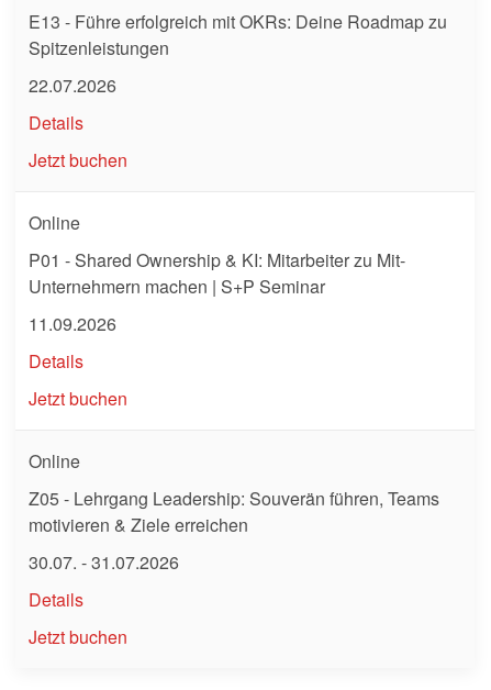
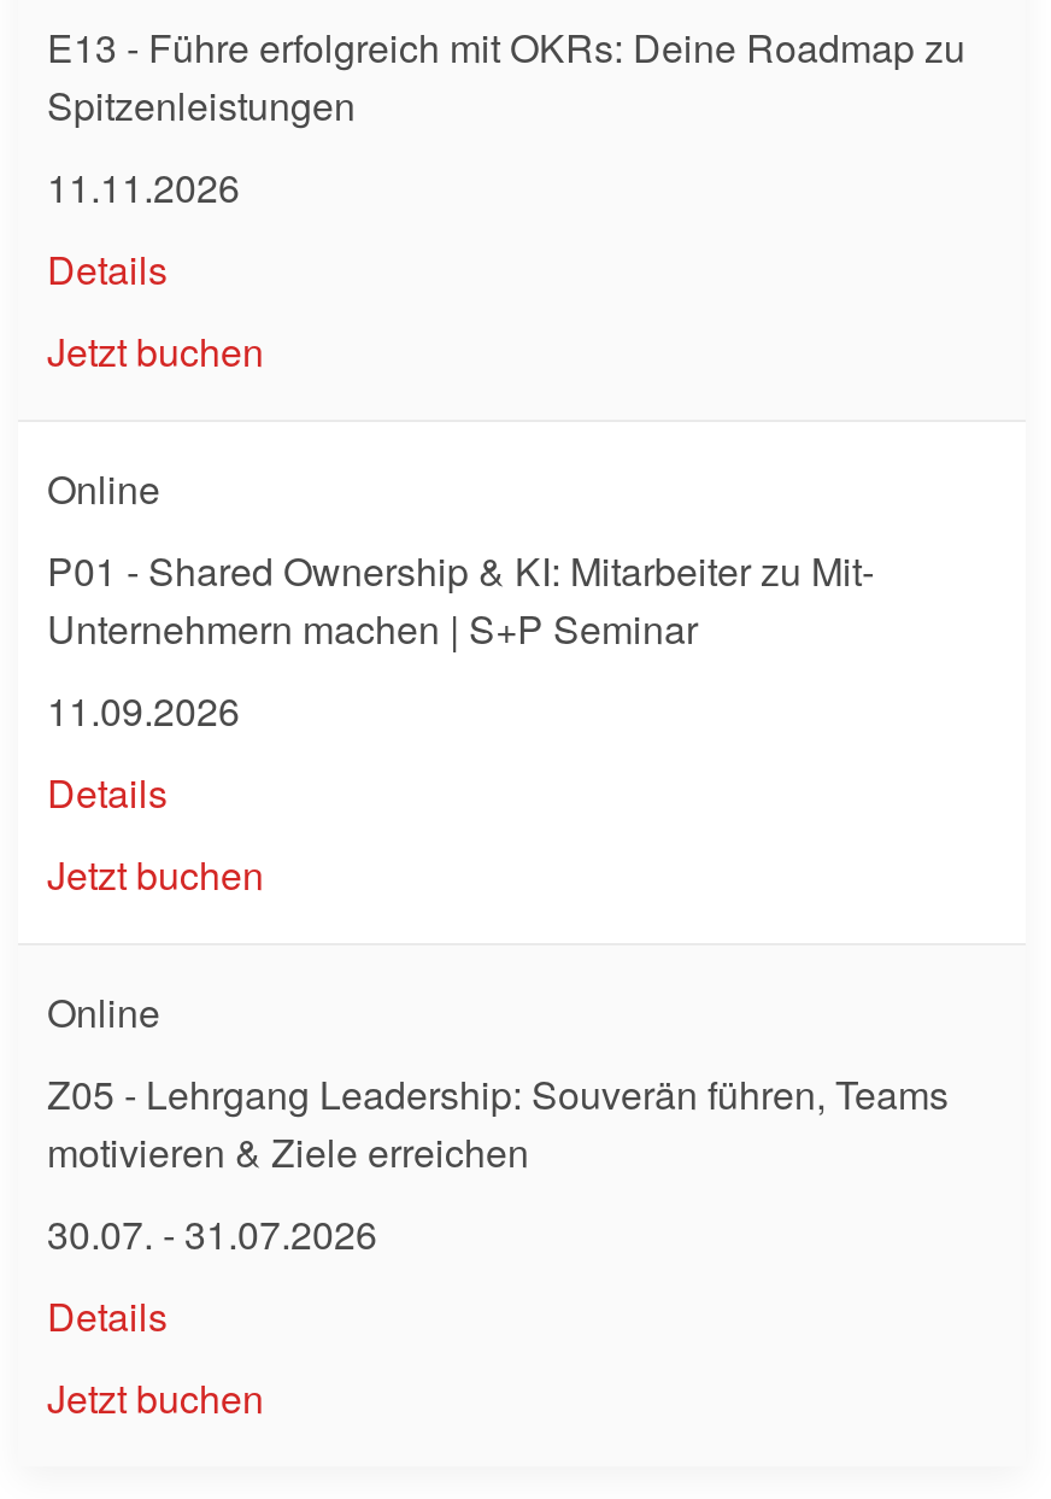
- 22.07.2026
+ 11.11.2026
